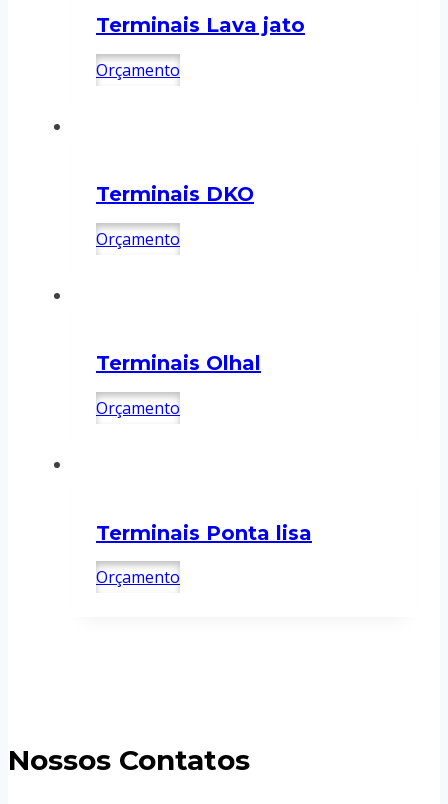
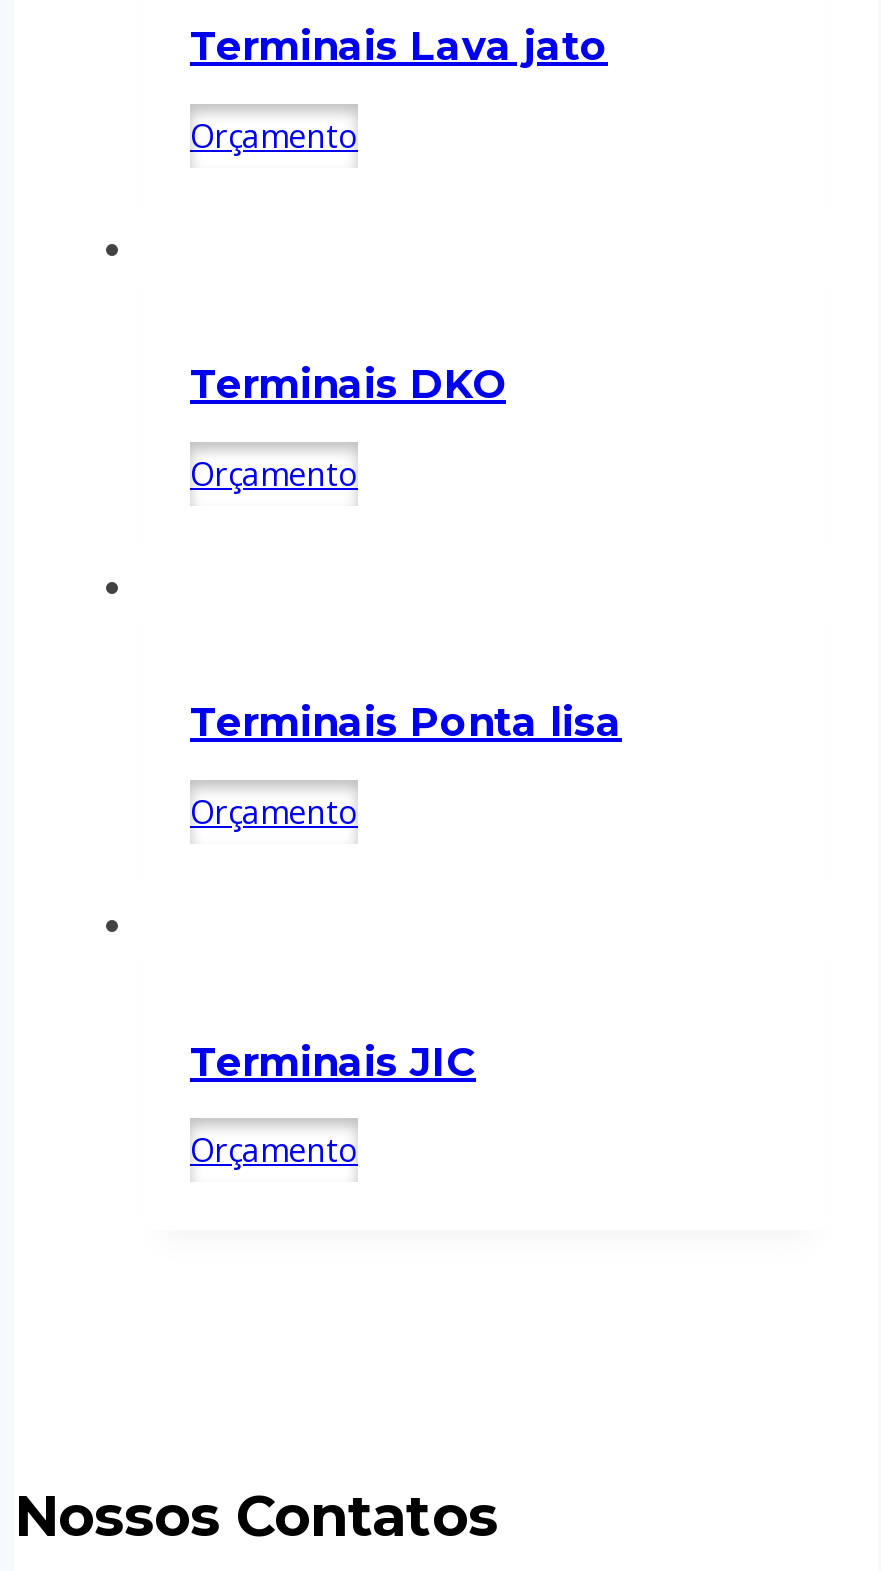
- Terminais Olhal

+ Terminais JIC

moved up: Terminais Ponta lisa
